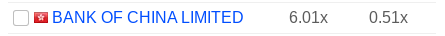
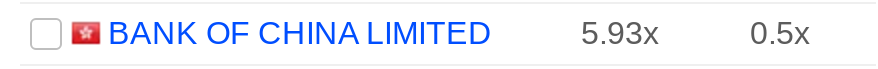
- 6.01x
- 0.51x
+ 5.93x
+ 0.5x
